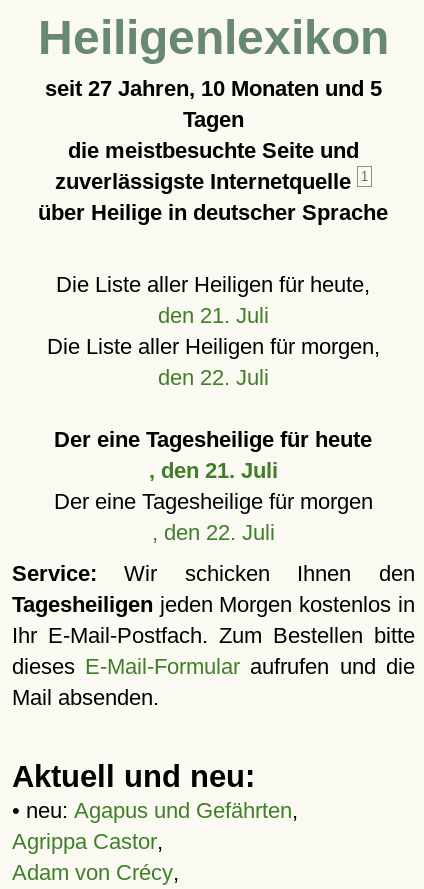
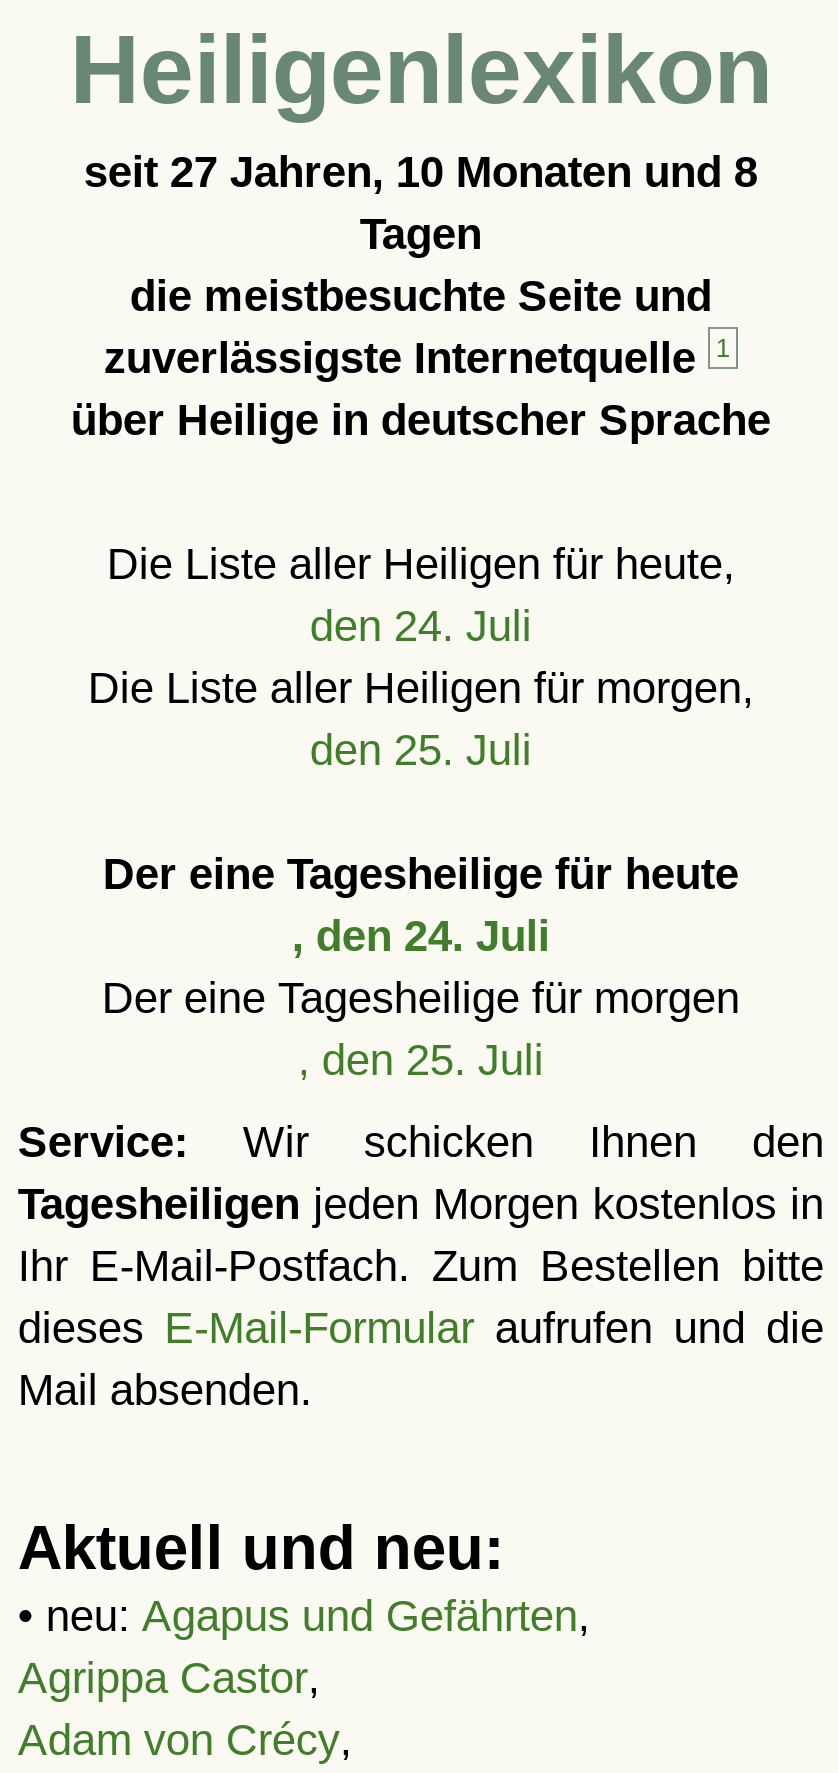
- seit 27 Jahren, 10 Monaten und 5
+ seit 27 Jahren, 10 Monaten und 8

- den 21. Juli
+ den 24. Juli

- den 22. Juli
+ den 25. Juli

- , den 21. Juli
+ , den 24. Juli

- , den 22. Juli
+ , den 25. Juli
